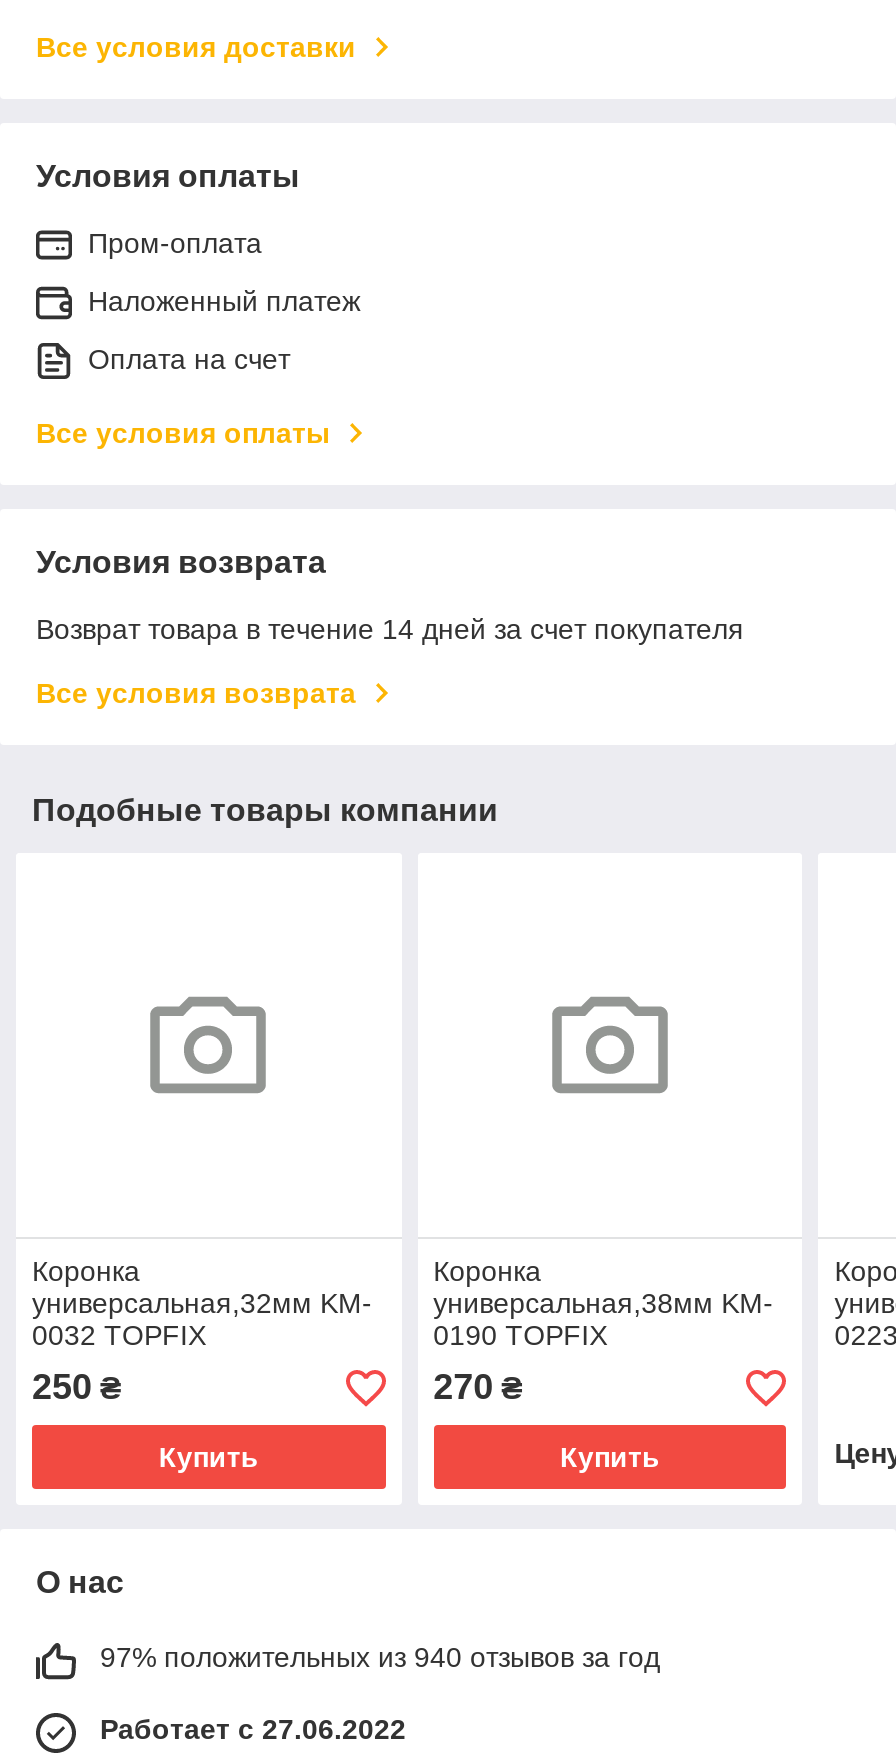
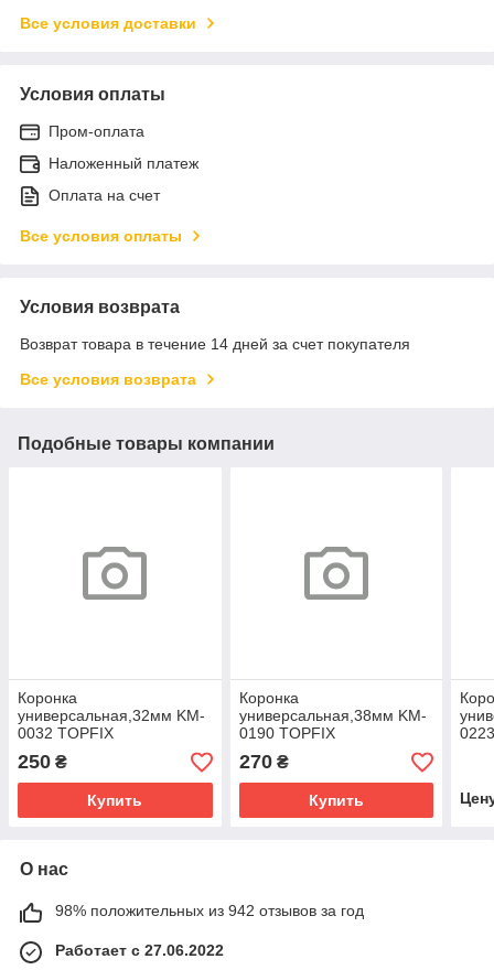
- 97% положительных из 940 отзывов за год
+ 98% положительных из 942 отзывов за год
